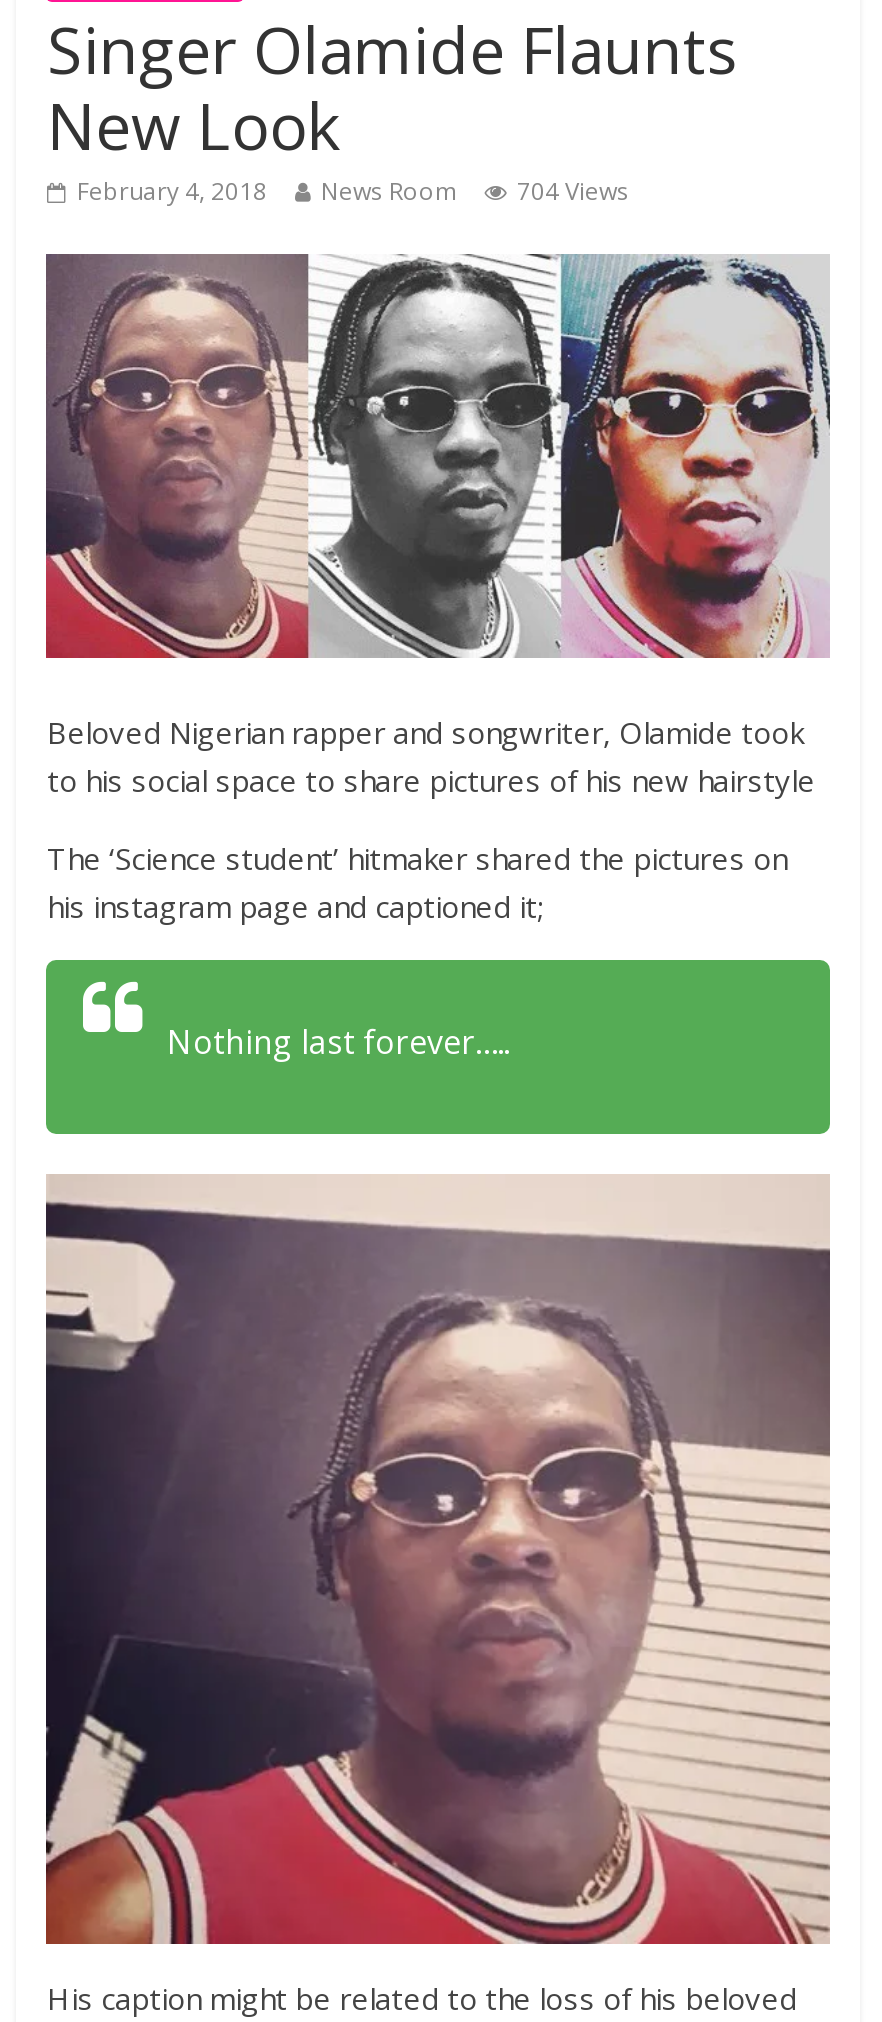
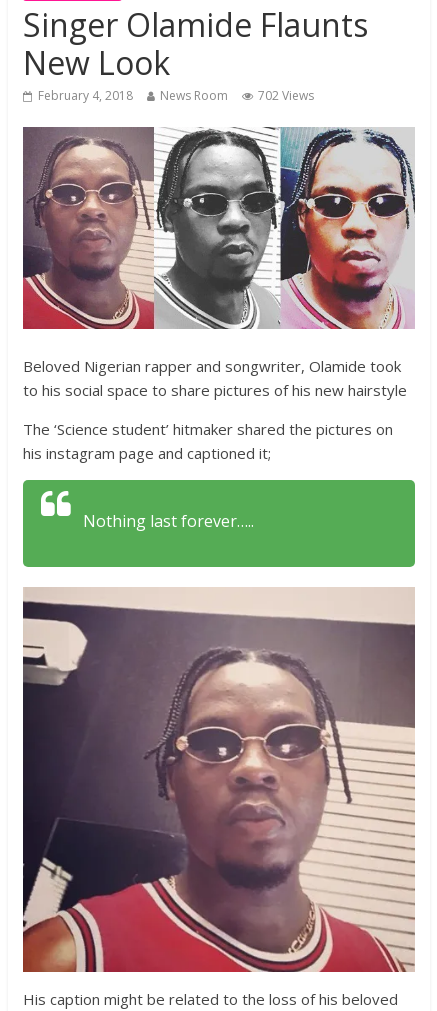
- February 4, 2018 News Room 704 Views
+ February 4, 2018 News Room 702 Views
